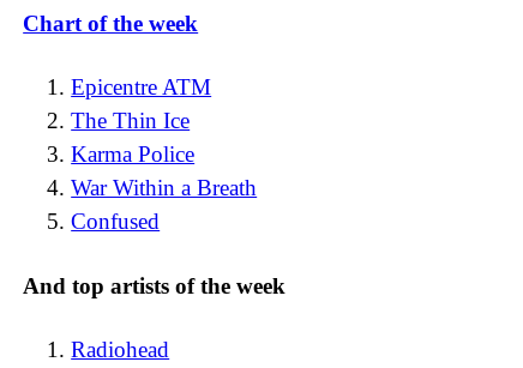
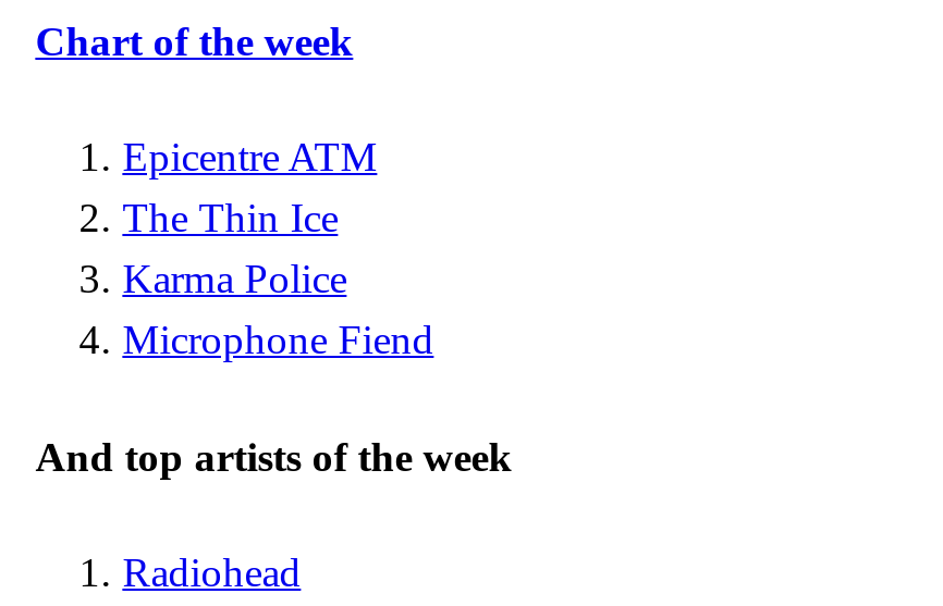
- War Within a Breath
- Confused
+ Microphone Fiend
